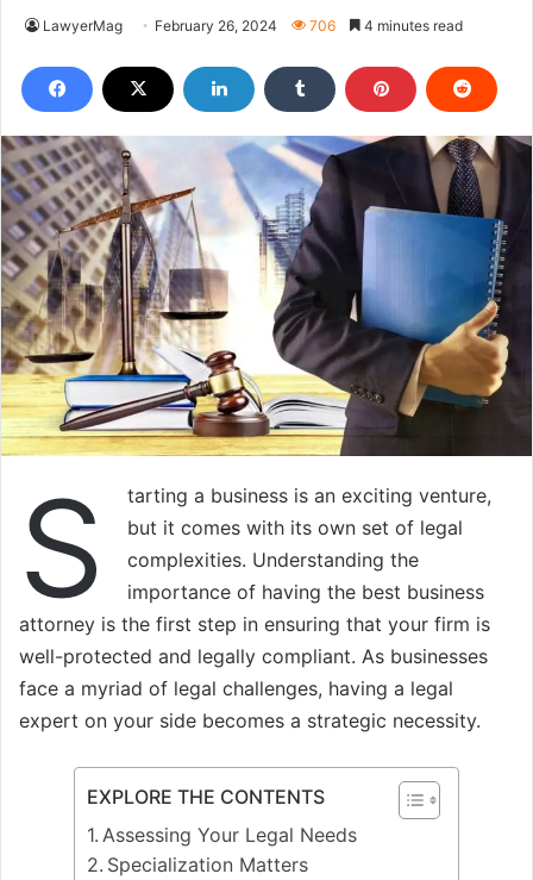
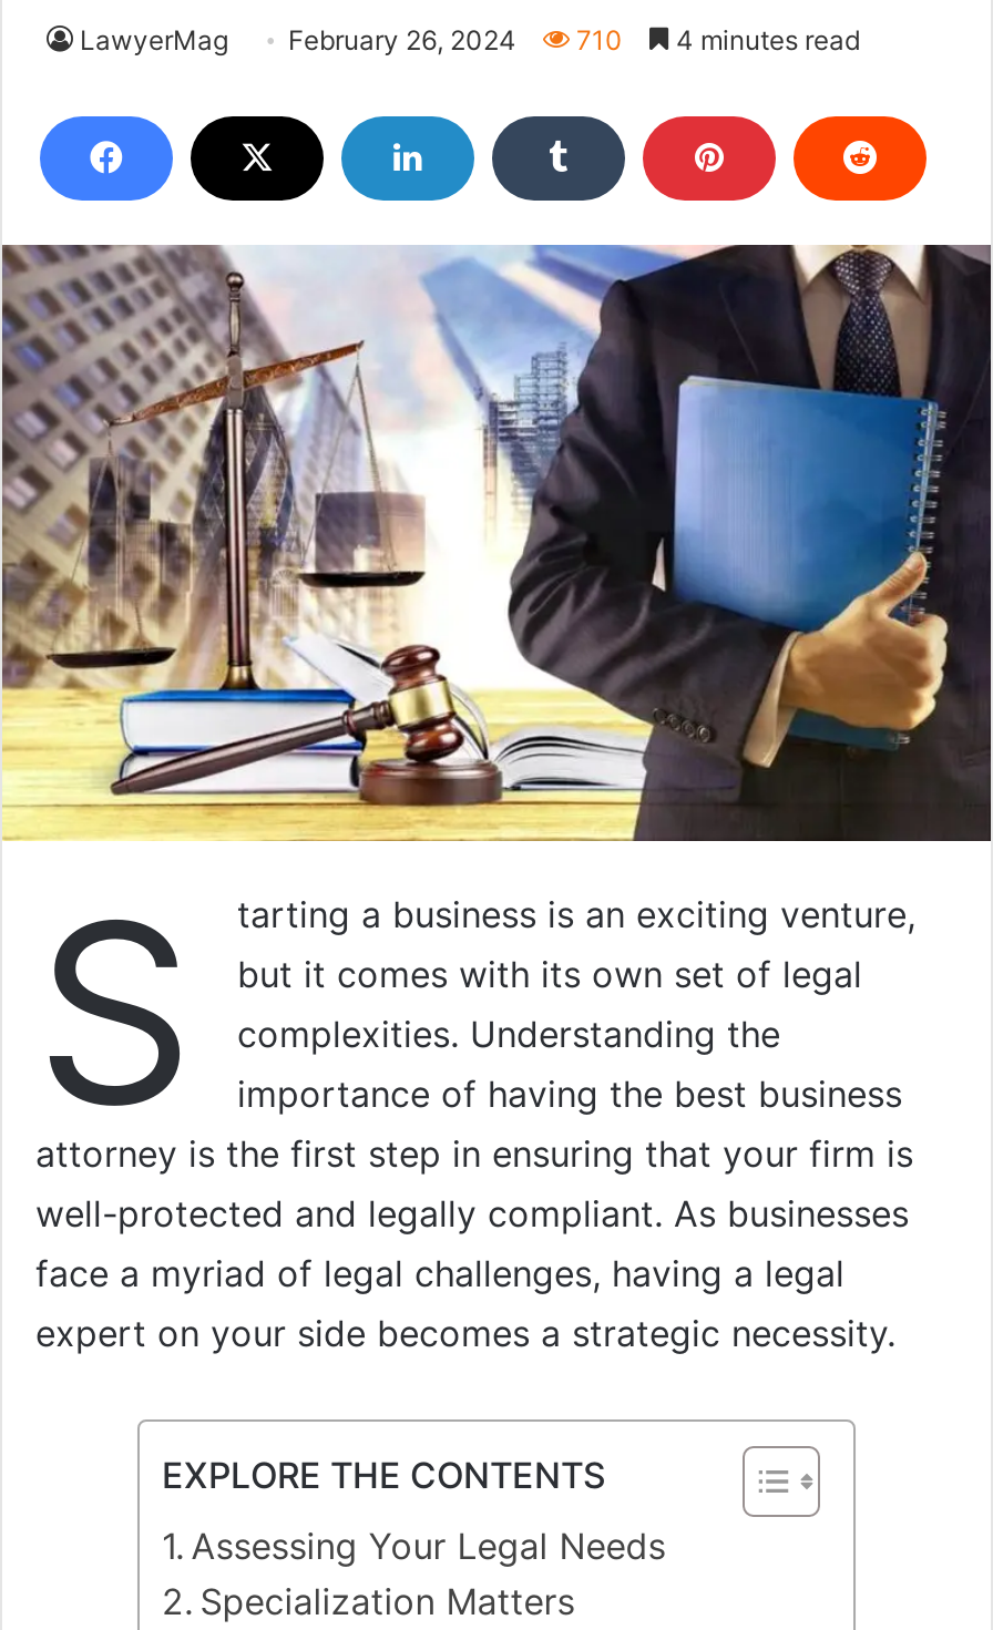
- LawyerMag February 26, 2024 706 4 minutes read
+ LawyerMag February 26, 2024 710 4 minutes read
